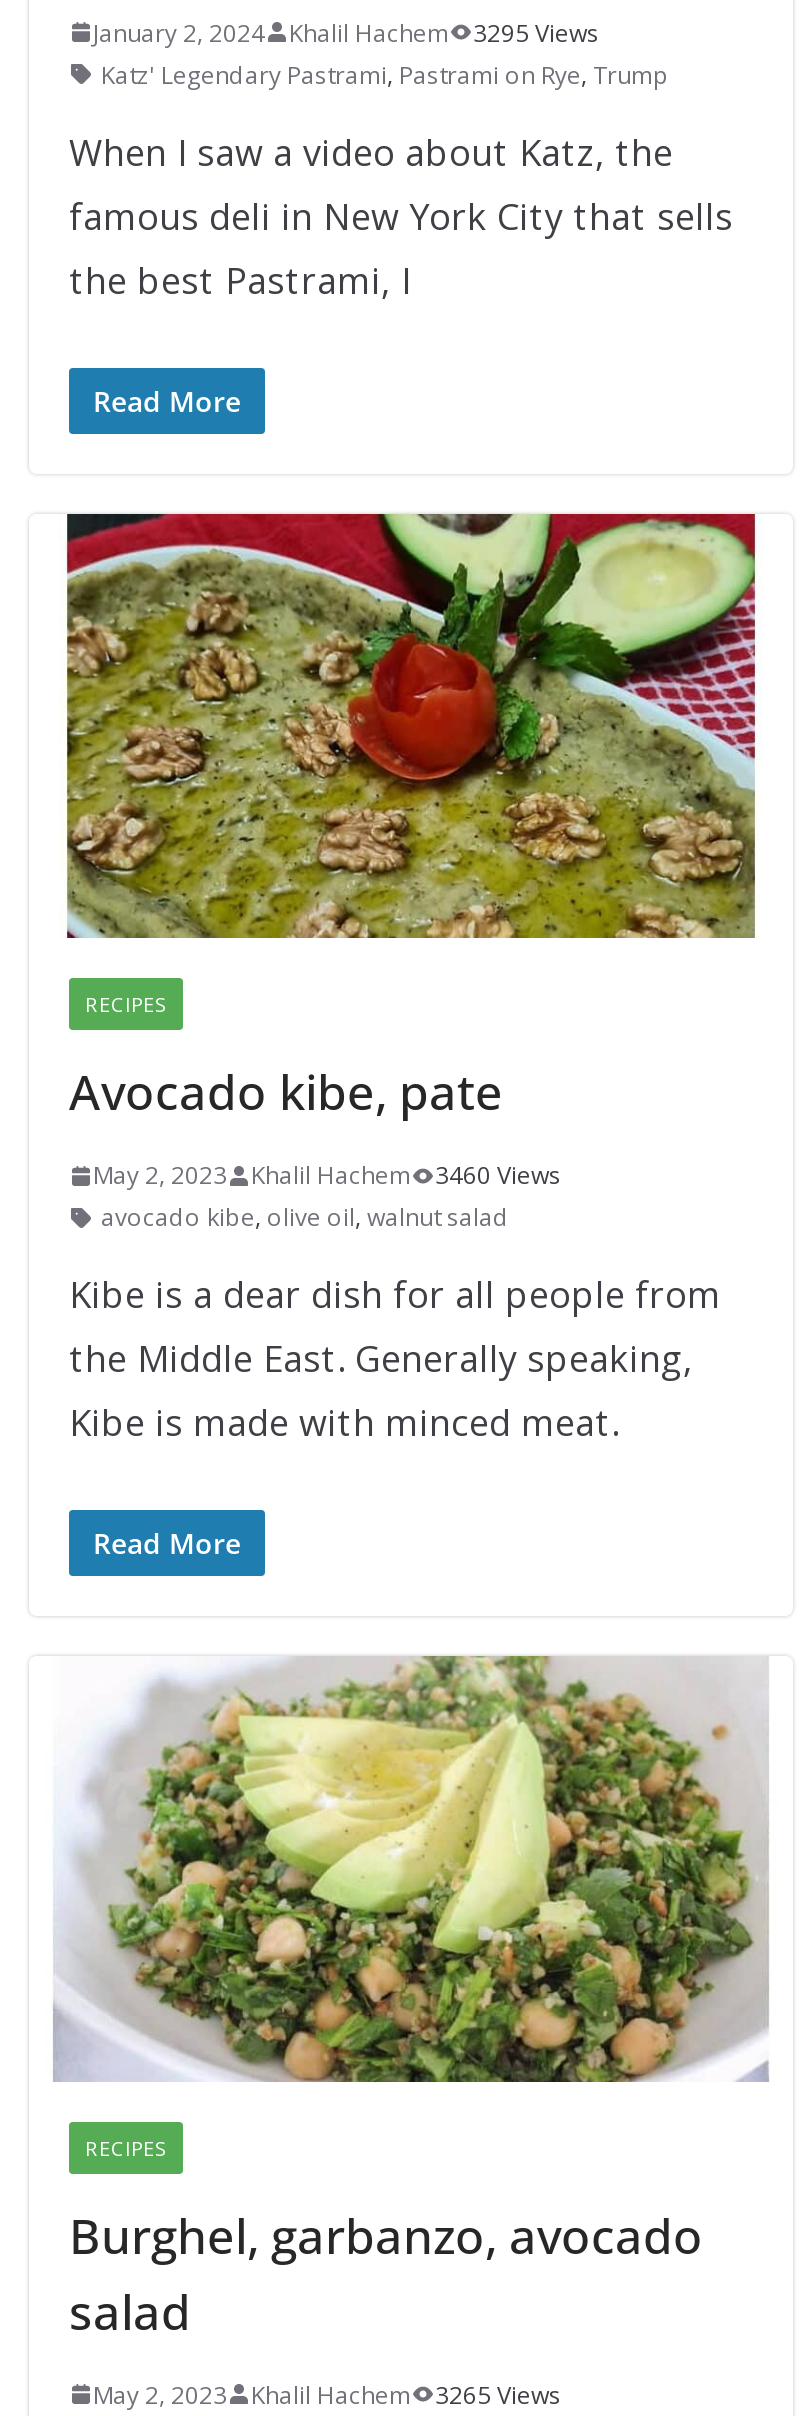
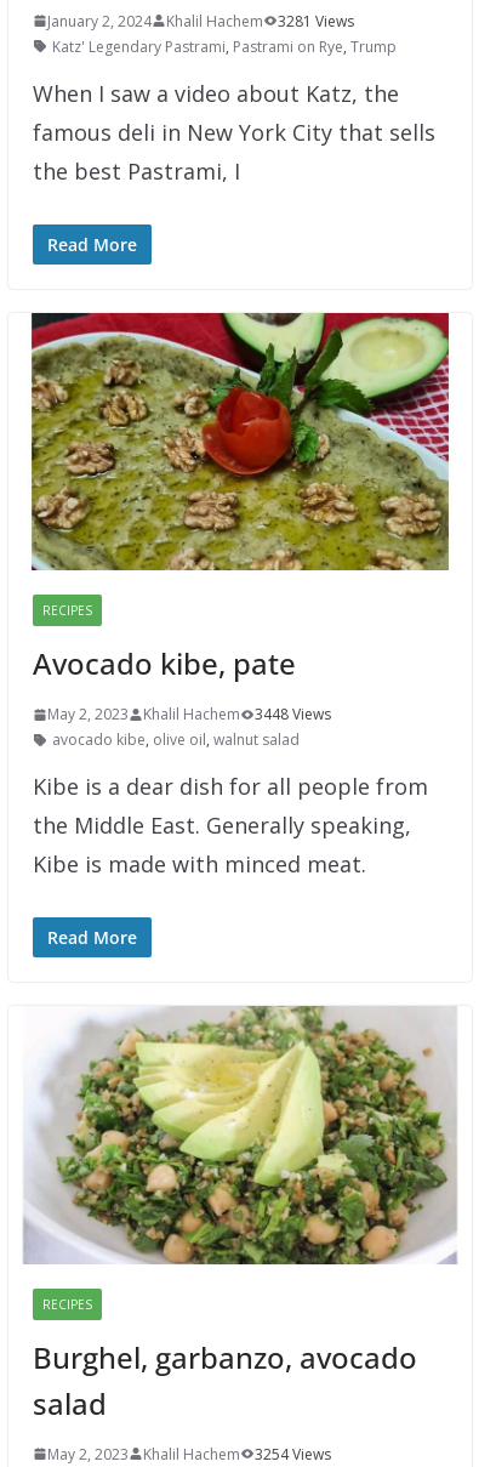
- January 2, 2024 Khalil Hachem 3295 Views
+ January 2, 2024 Khalil Hachem 3281 Views

- May 2, 2023 Khalil Hachem 3460 Views
+ May 2, 2023 Khalil Hachem 3448 Views

- May 2, 2023 Khalil Hachem 3265 Views
+ May 2, 2023 Khalil Hachem 3254 Views
